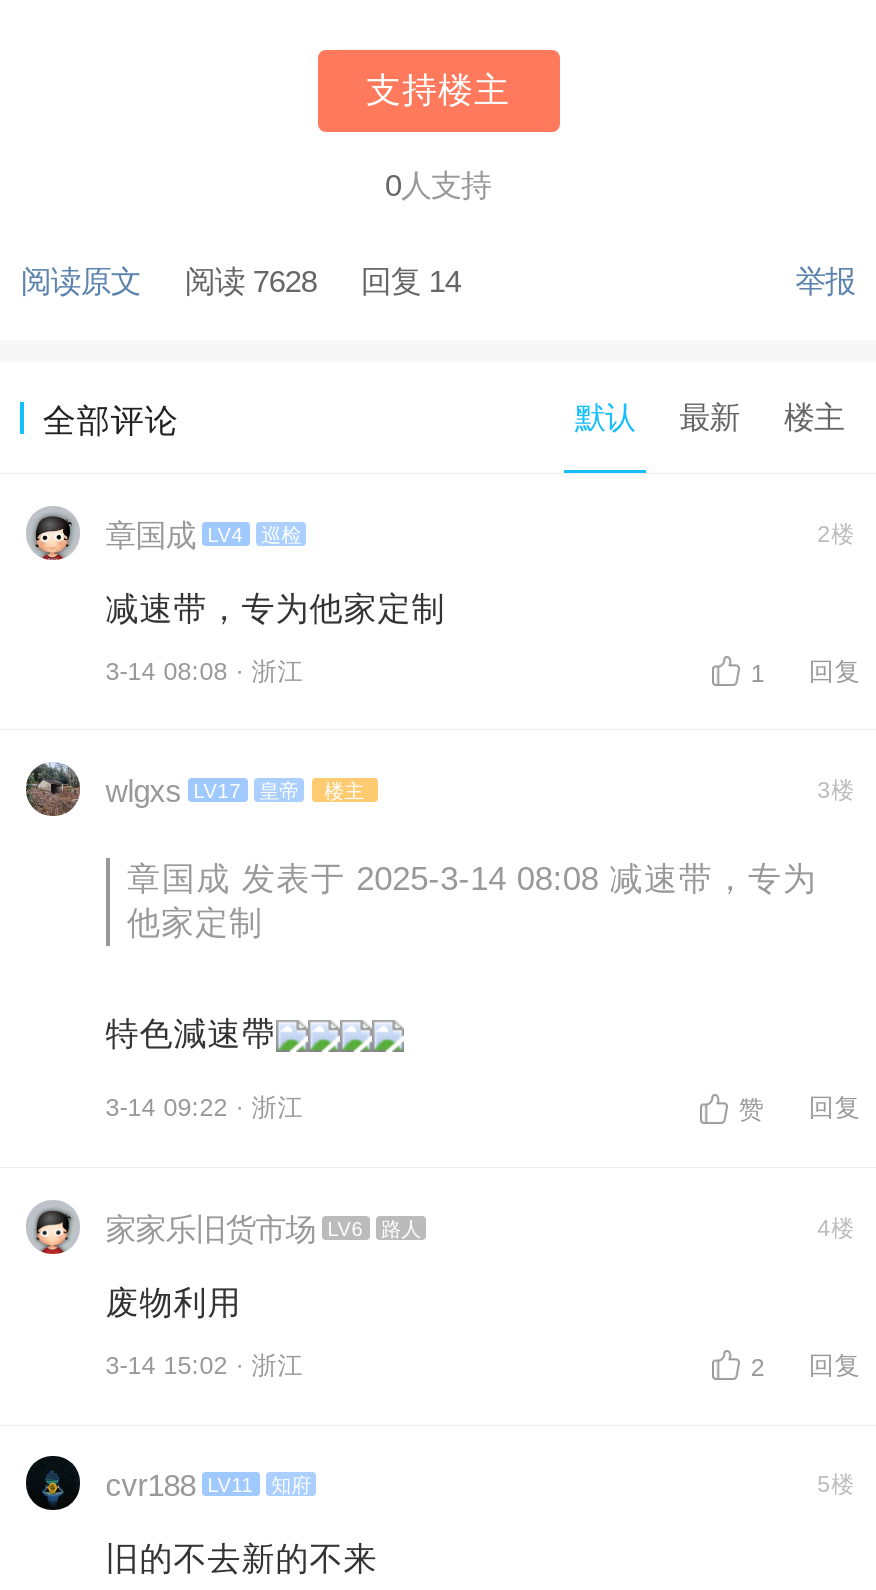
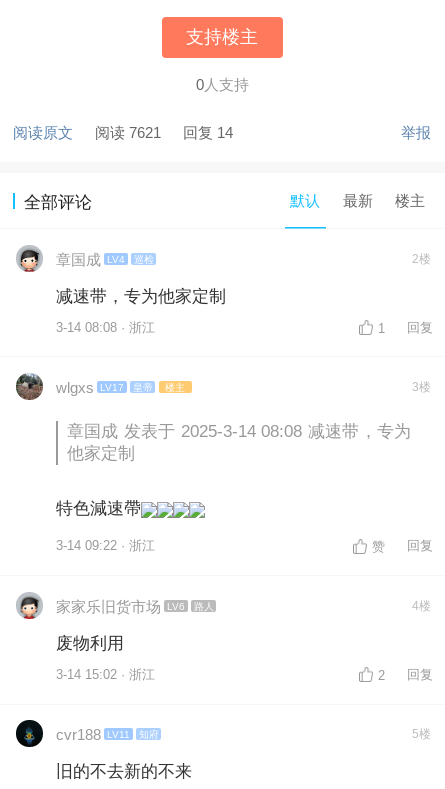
- 阅读原文 阅读 7628 回复 14
+ 阅读原文 阅读 7621 回复 14
